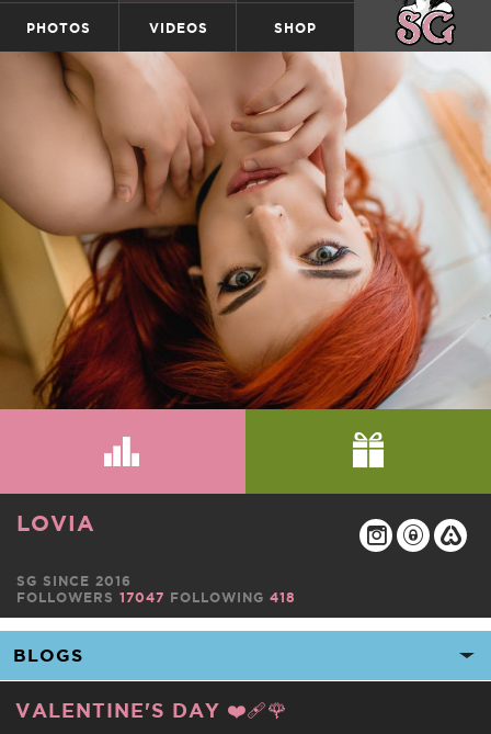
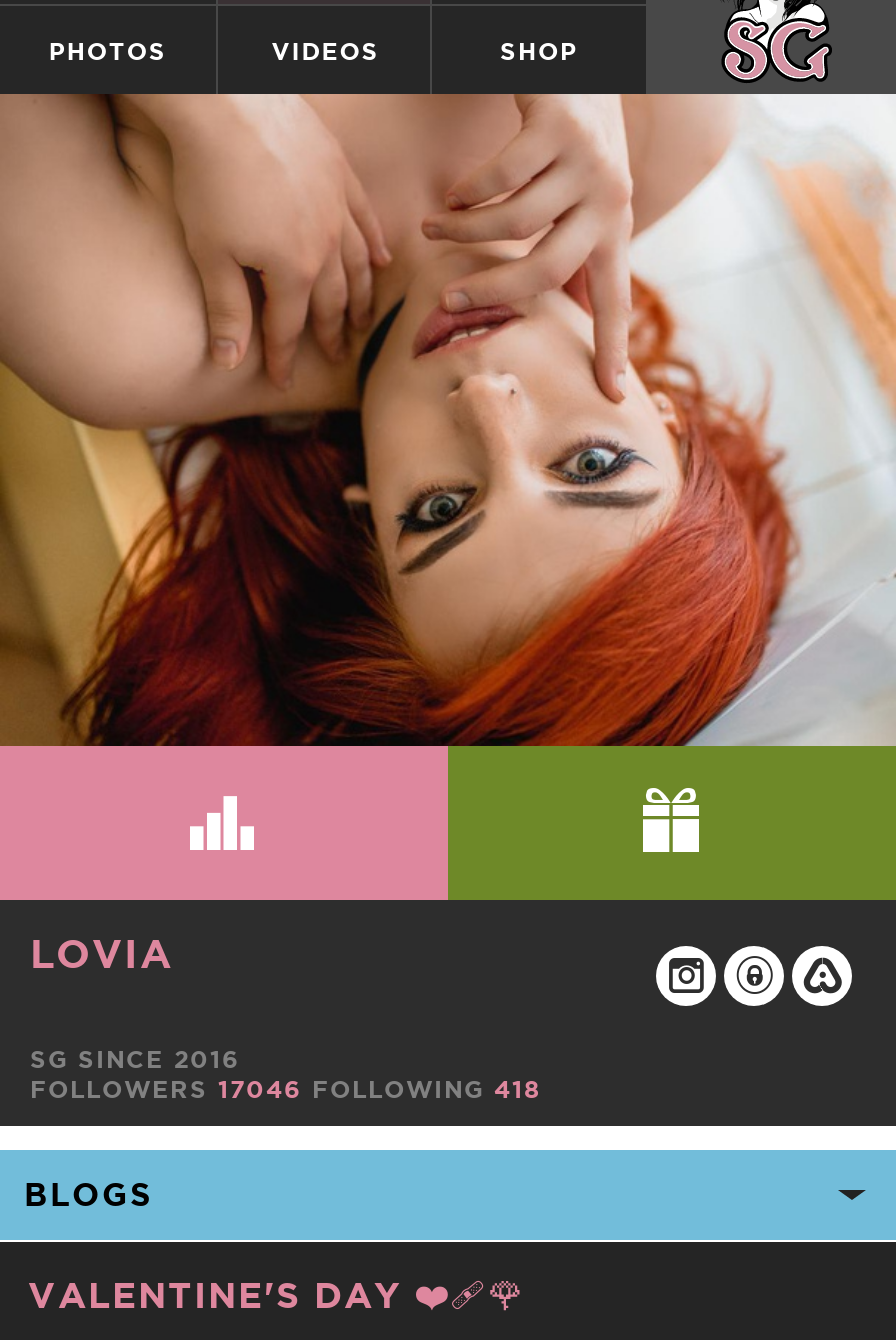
- FOLLOWERS 17047 FOLLOWING 418
+ FOLLOWERS 17046 FOLLOWING 418
